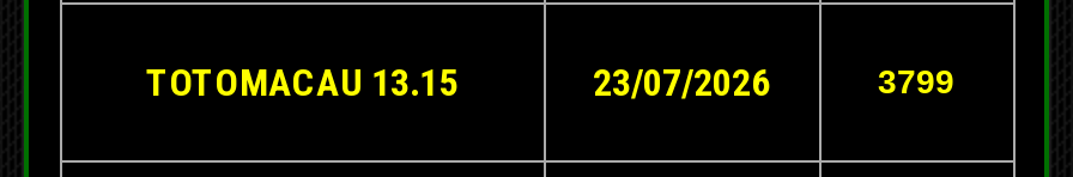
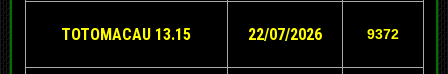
- 23/07/2026
+ 22/07/2026

- 3799
+ 9372
